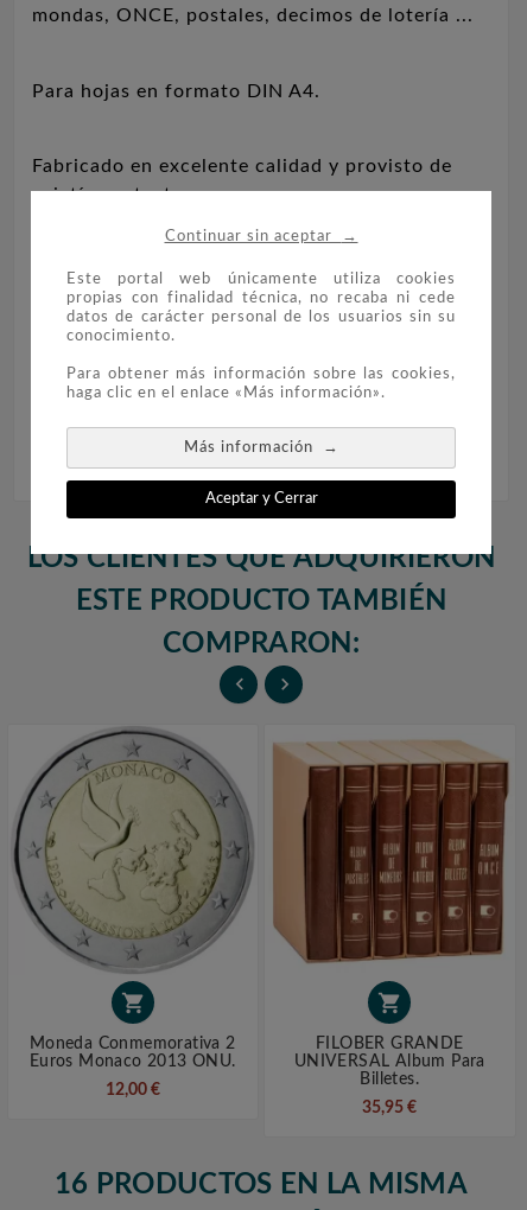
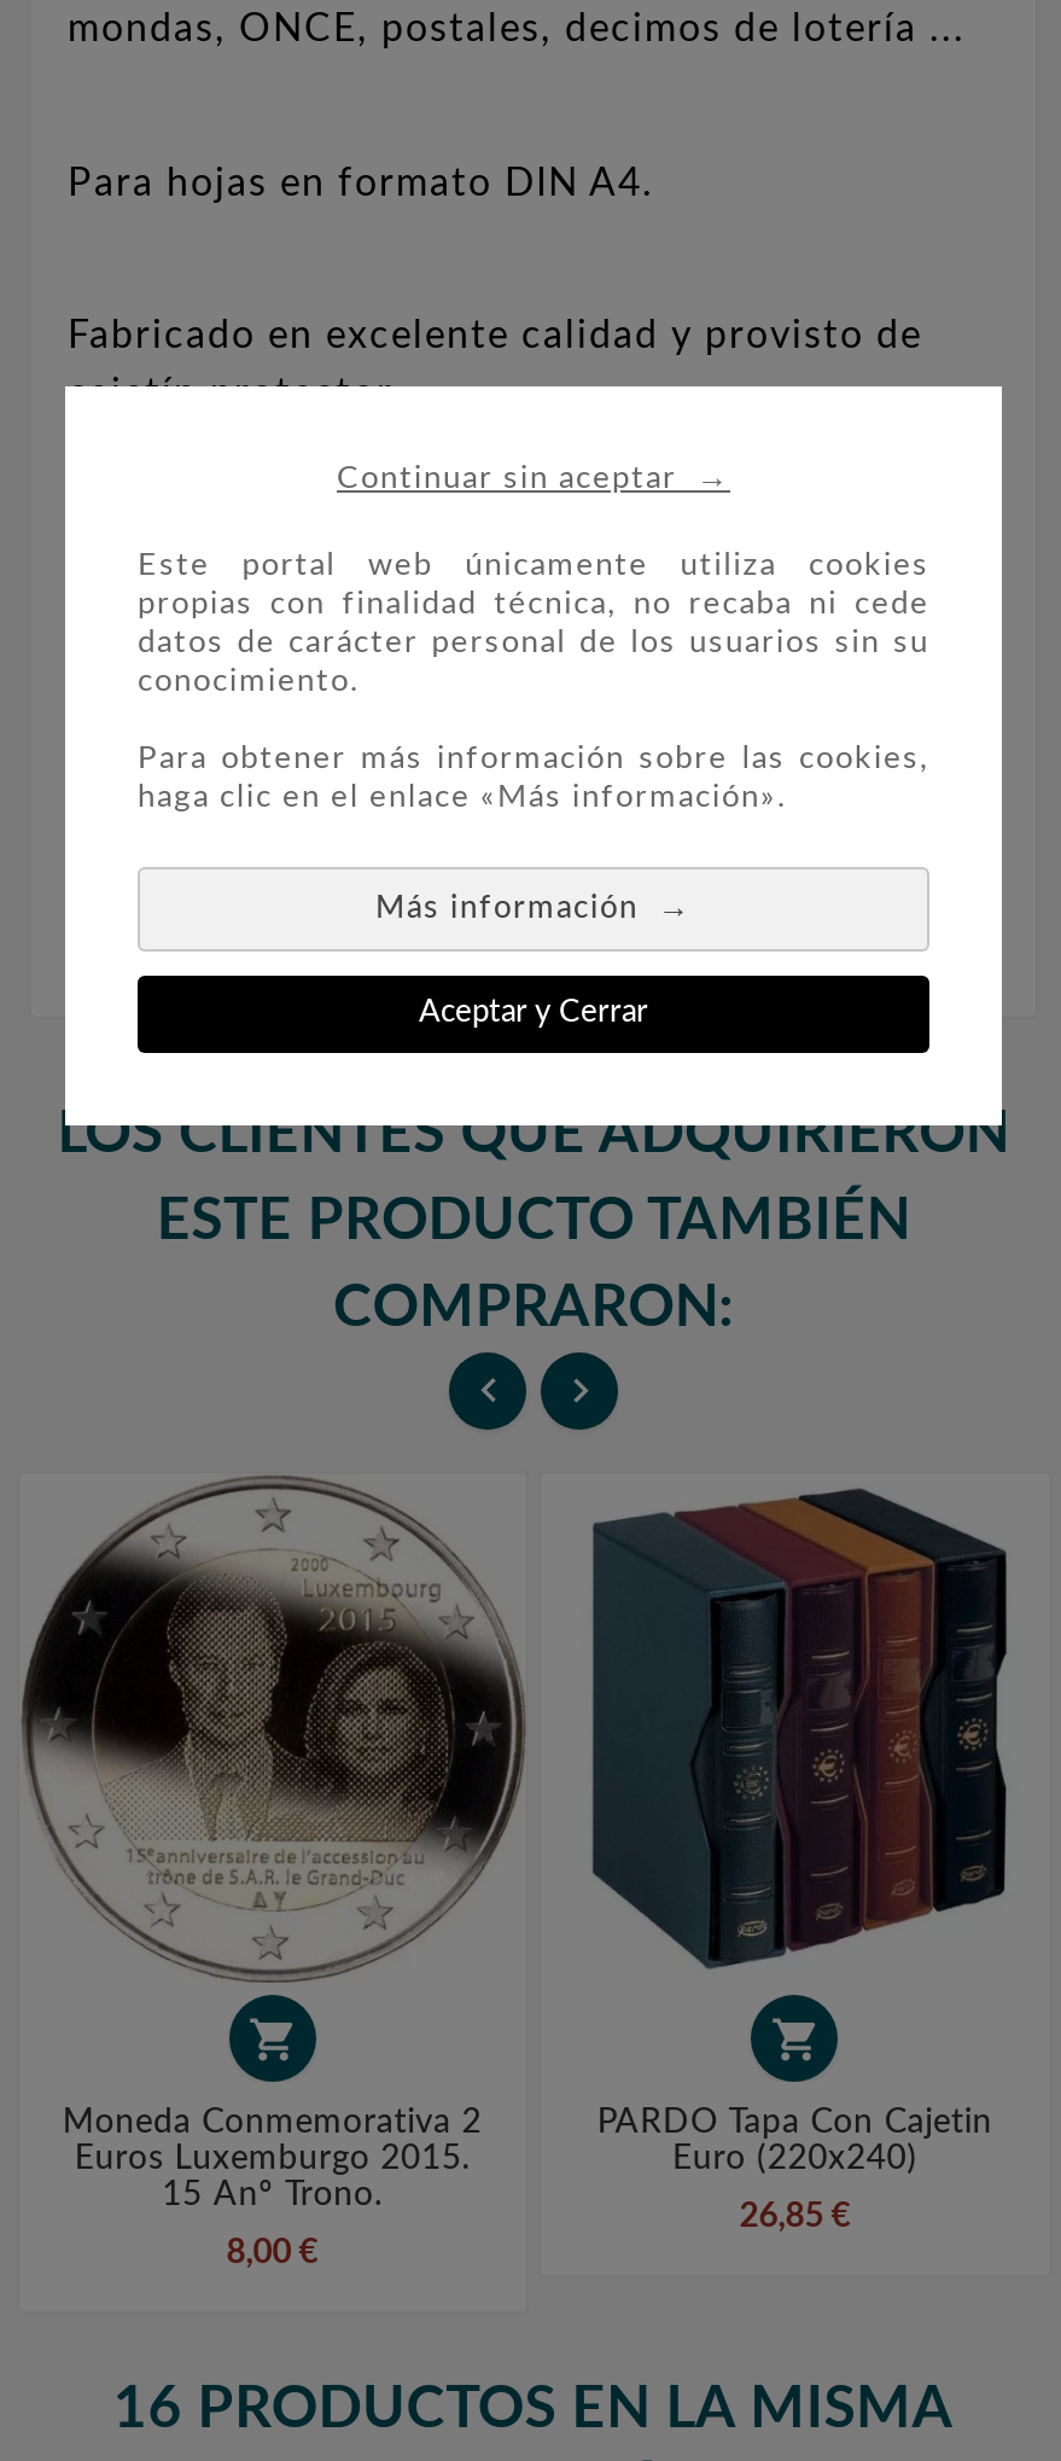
- [image]
+ [image]

- [image]
+ [image]

- FILOBER GRANDE
- UNIVERSAL Album Para
- Billetes.
+ PARDO Tapa Con Cajetin
+ Euro (220x240)

- Euros Monaco 2013 ONU.
+ Euros Luxemburgo 2015.
+ 15 Anº Trono.

- 12,00 €
+ 8,00 €

- 35,95 €
+ 26,85 €
